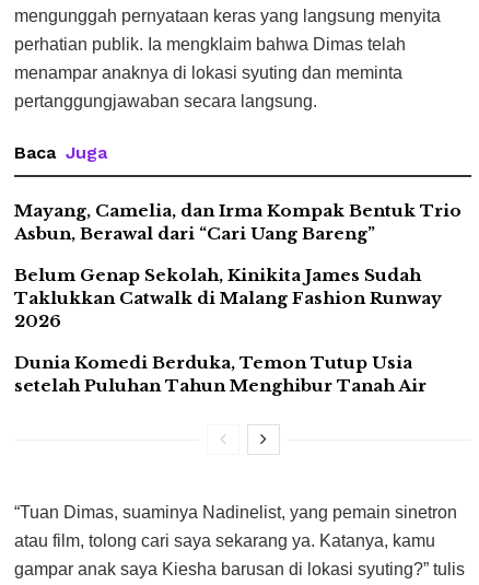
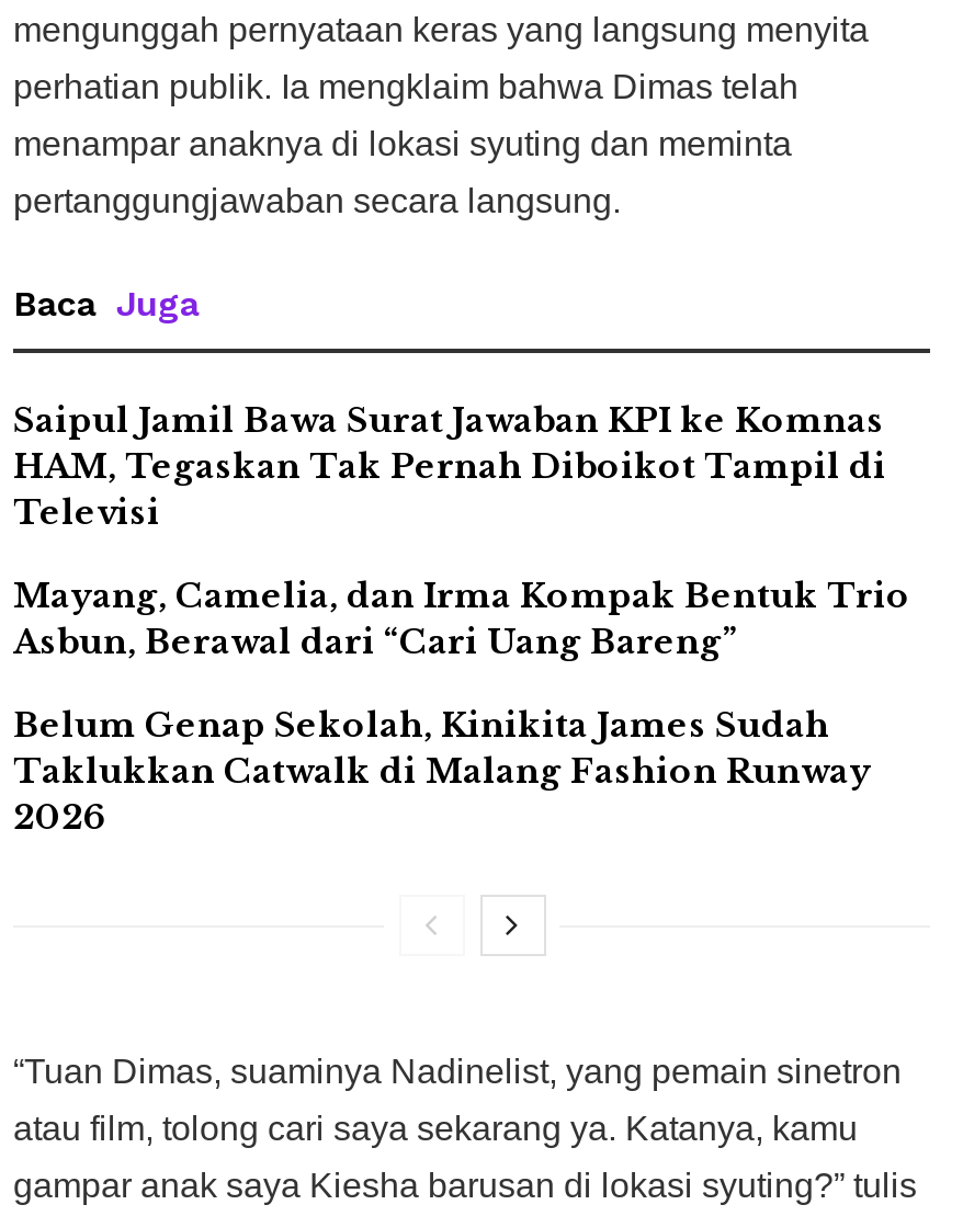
+ Saipul Jamil Bawa Surat Jawaban KPI ke Komnas
+ HAM, Tegaskan Tak Pernah Diboikot Tampil di
+ Televisi

moved down: Mayang, Camelia, dan Irma Kompak Bentuk Trio | Asbun, Berawal dari “Cari Uang Bareng” | Belum Genap Sekolah, Kinikita James Sudah | Taklukkan Catwalk di Malang Fashion Runway | 2026

- Dunia Komedi Berduka, Temon Tutup Usia
- setelah Puluhan Tahun Menghibur Tanah Air
